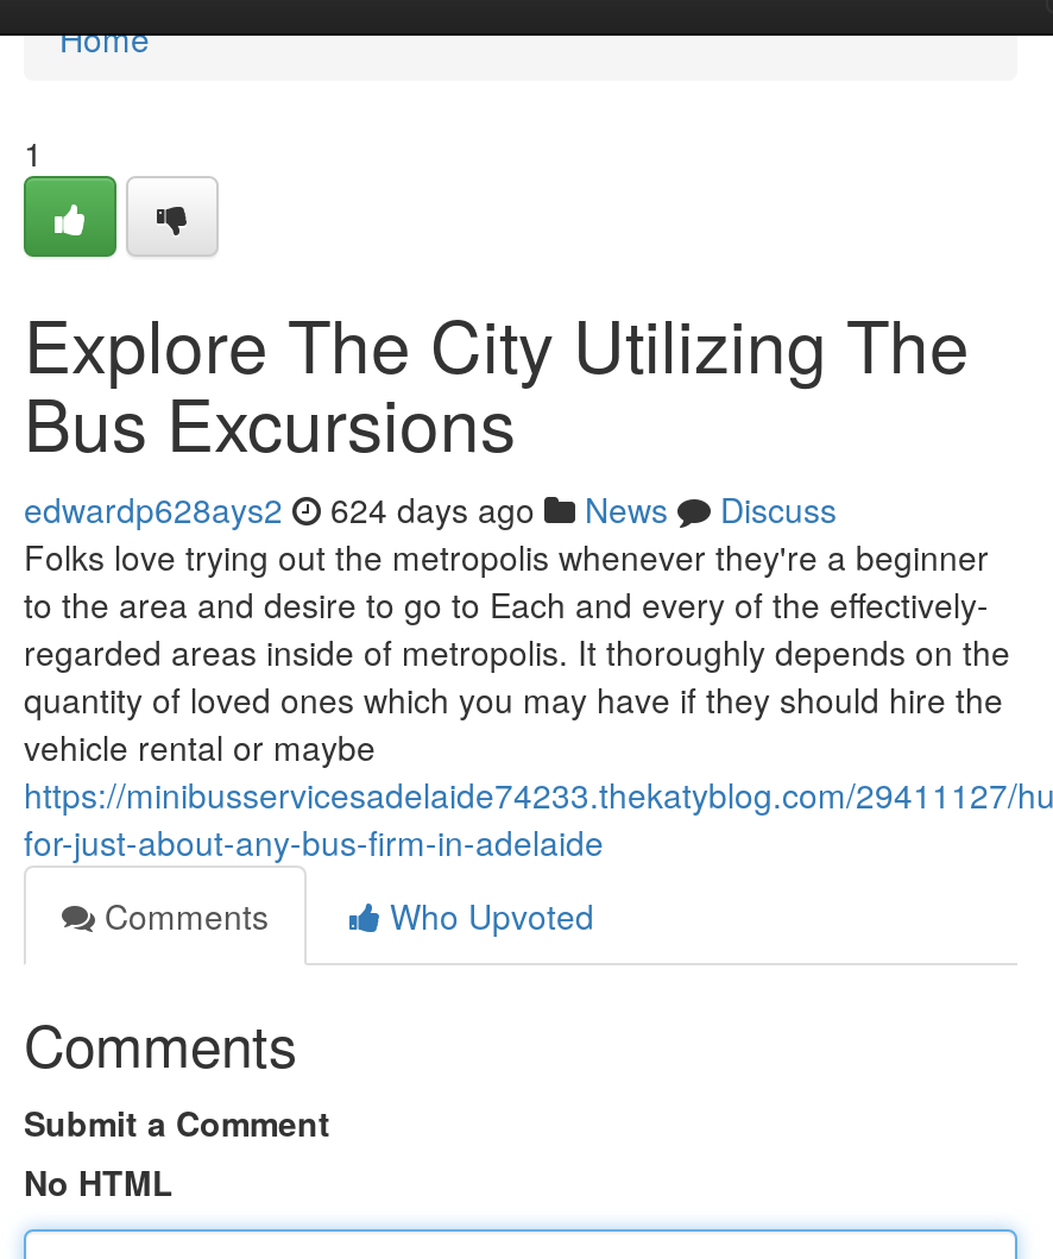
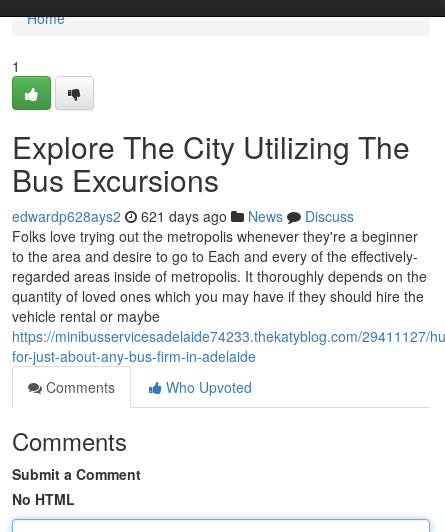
- edwardp628ays2 624 days ago News Discuss
+ edwardp628ays2 621 days ago News Discuss
